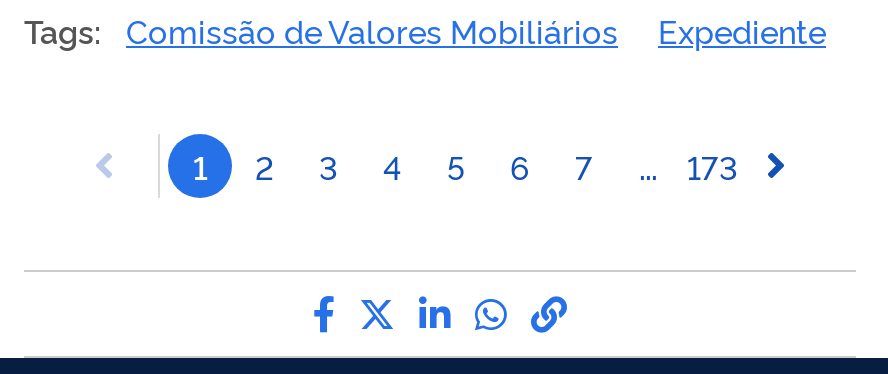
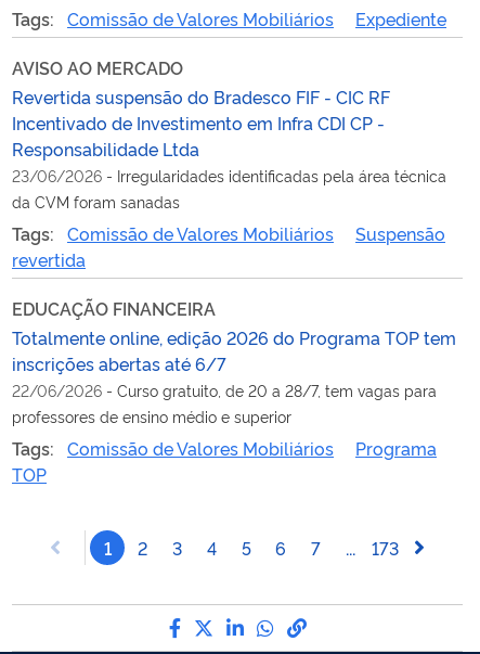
+ AVISO AO MERCADO
+ Revertida suspensão do Bradesco FIF - CIC RF
+ Incentivado de Investimento em Infra CDI CP -
+ Responsabilidade Ltda
+ 23/06/2026 - Irregularidades identificadas pela área técnica
+ da CVM foram sanadas
+ Tags: Comissão de Valores Mobiliários
+ Suspensão
+ revertida
+ EDUCAÇÃO FINANCEIRA
+ Totalmente online, edição 2026 do Programa TOP tem
+ inscrições abertas até 6/7
+ 22/06/2026 - Curso gratuito, de 20 a 28/7, tem vagas para
+ professores de ensino médio e superior
+ Tags: Comissão de Valores Mobiliários
+ Programa
+ TOP
